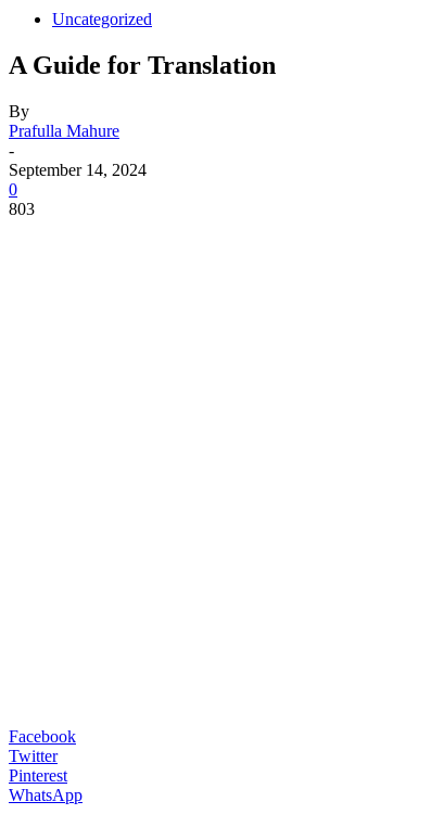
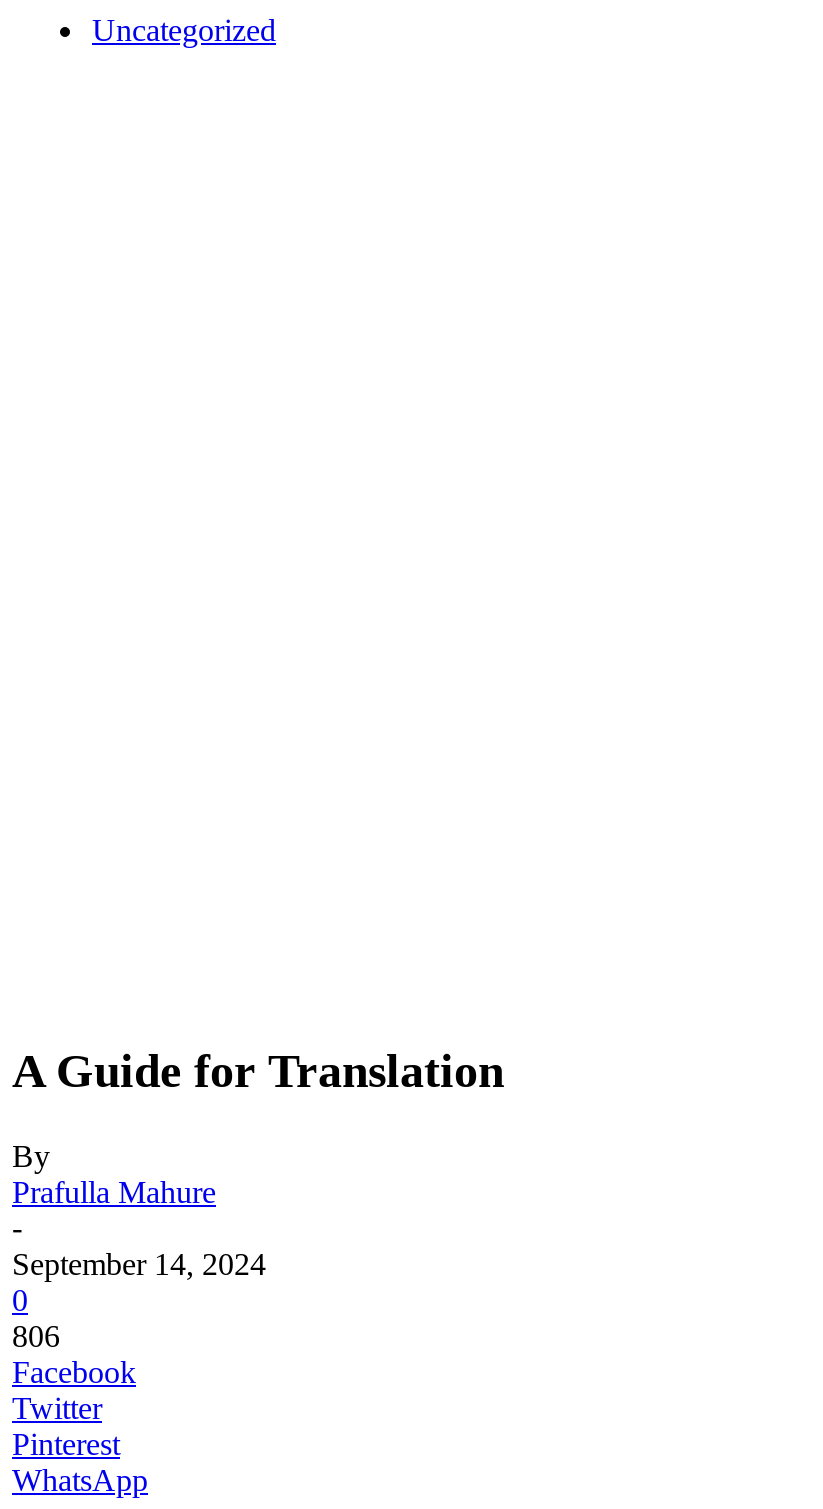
moved down: A Guide for Translation | By | Prafulla Mahure | September 14, 2024 | 0

- 803
+ 806
